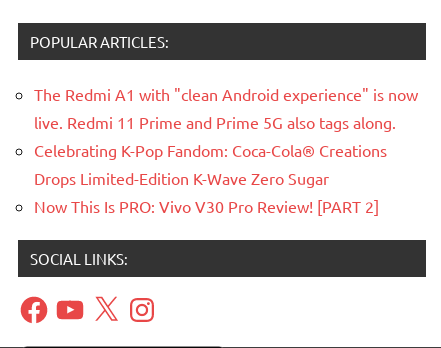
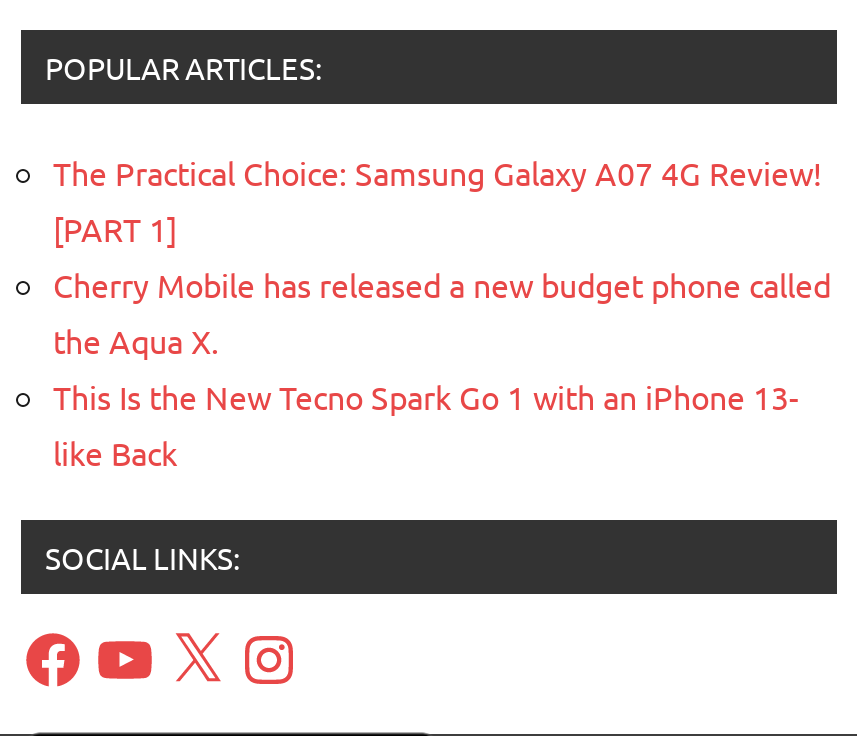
- The Redmi A1 with "clean Android experience" is now
- live. Redmi 11 Prime and Prime 5G also tags along.
- Celebrating K-Pop Fandom: Coca-Cola® Creations
- Drops Limited-Edition K-Wave Zero Sugar
- Now This Is PRO: Vivo V30 Pro Review! [PART 2]
+ The Practical Choice: Samsung Galaxy A07 4G Review!
+ [PART 1]
+ Cherry Mobile has released a new budget phone called
+ the Aqua X.
+ This Is the New Tecno Spark Go 1 with an iPhone 13-
+ like Back
